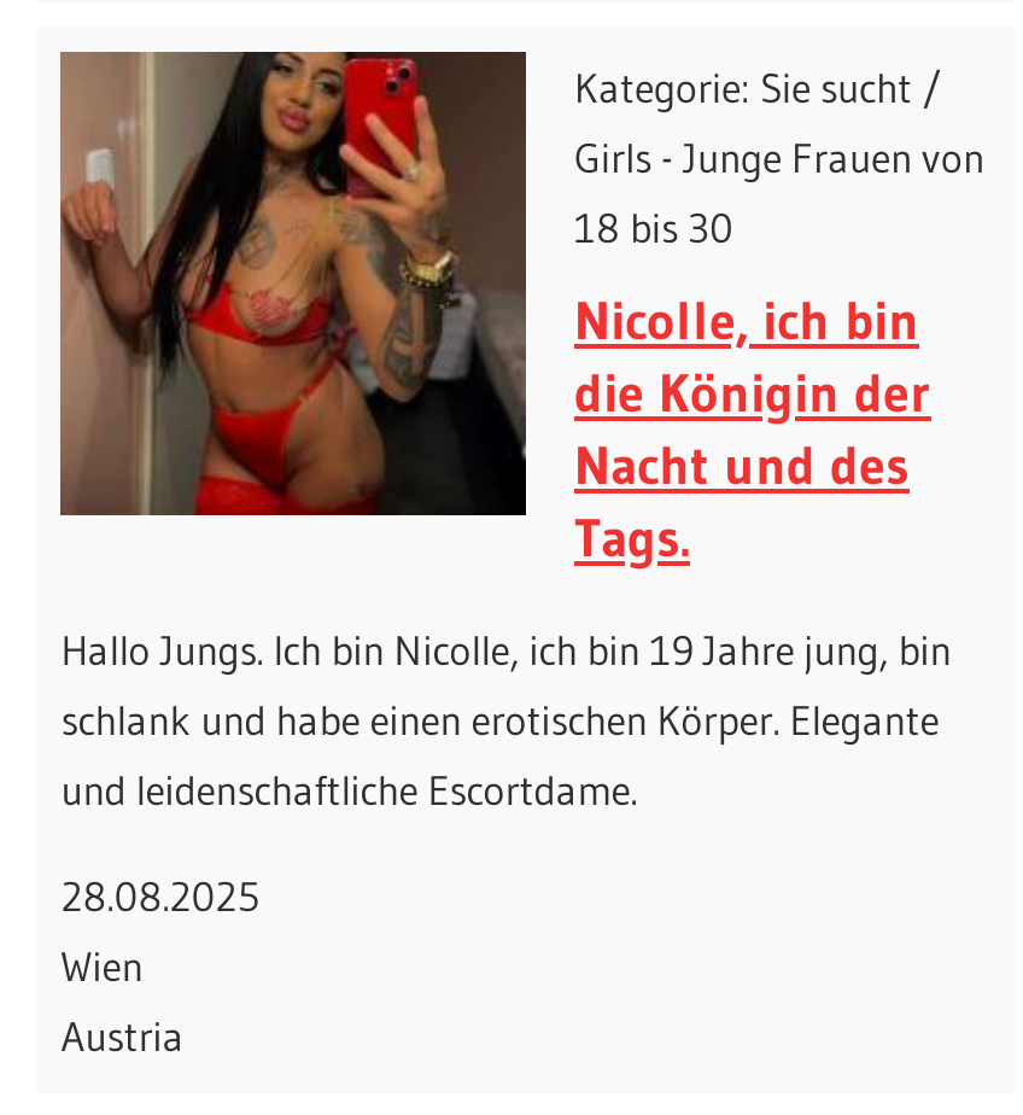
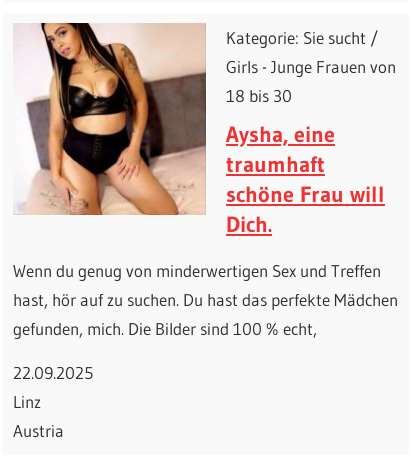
- [image]
- Nicolle, ich bin
- die Königin der
- Nacht und des
- Tags.
+ [image]
+ Aysha, eine
+ traumhaft
+ schöne Frau will
+ Dich.

- Hallo Jungs. Ich bin Nicolle, ich bin 19 Jahre jung, bin
- schlank und habe einen erotischen Körper. Elegante
- und leidenschaftliche Escortdame.
+ Wenn du genug von minderwertigen Sex und Treffen
+ hast, hör auf zu suchen. Du hast das perfekte Mädchen
+ gefunden, mich. Die Bilder sind 100 % echt,

- 28.08.2025
- Wien
+ 22.09.2025
+ Linz
